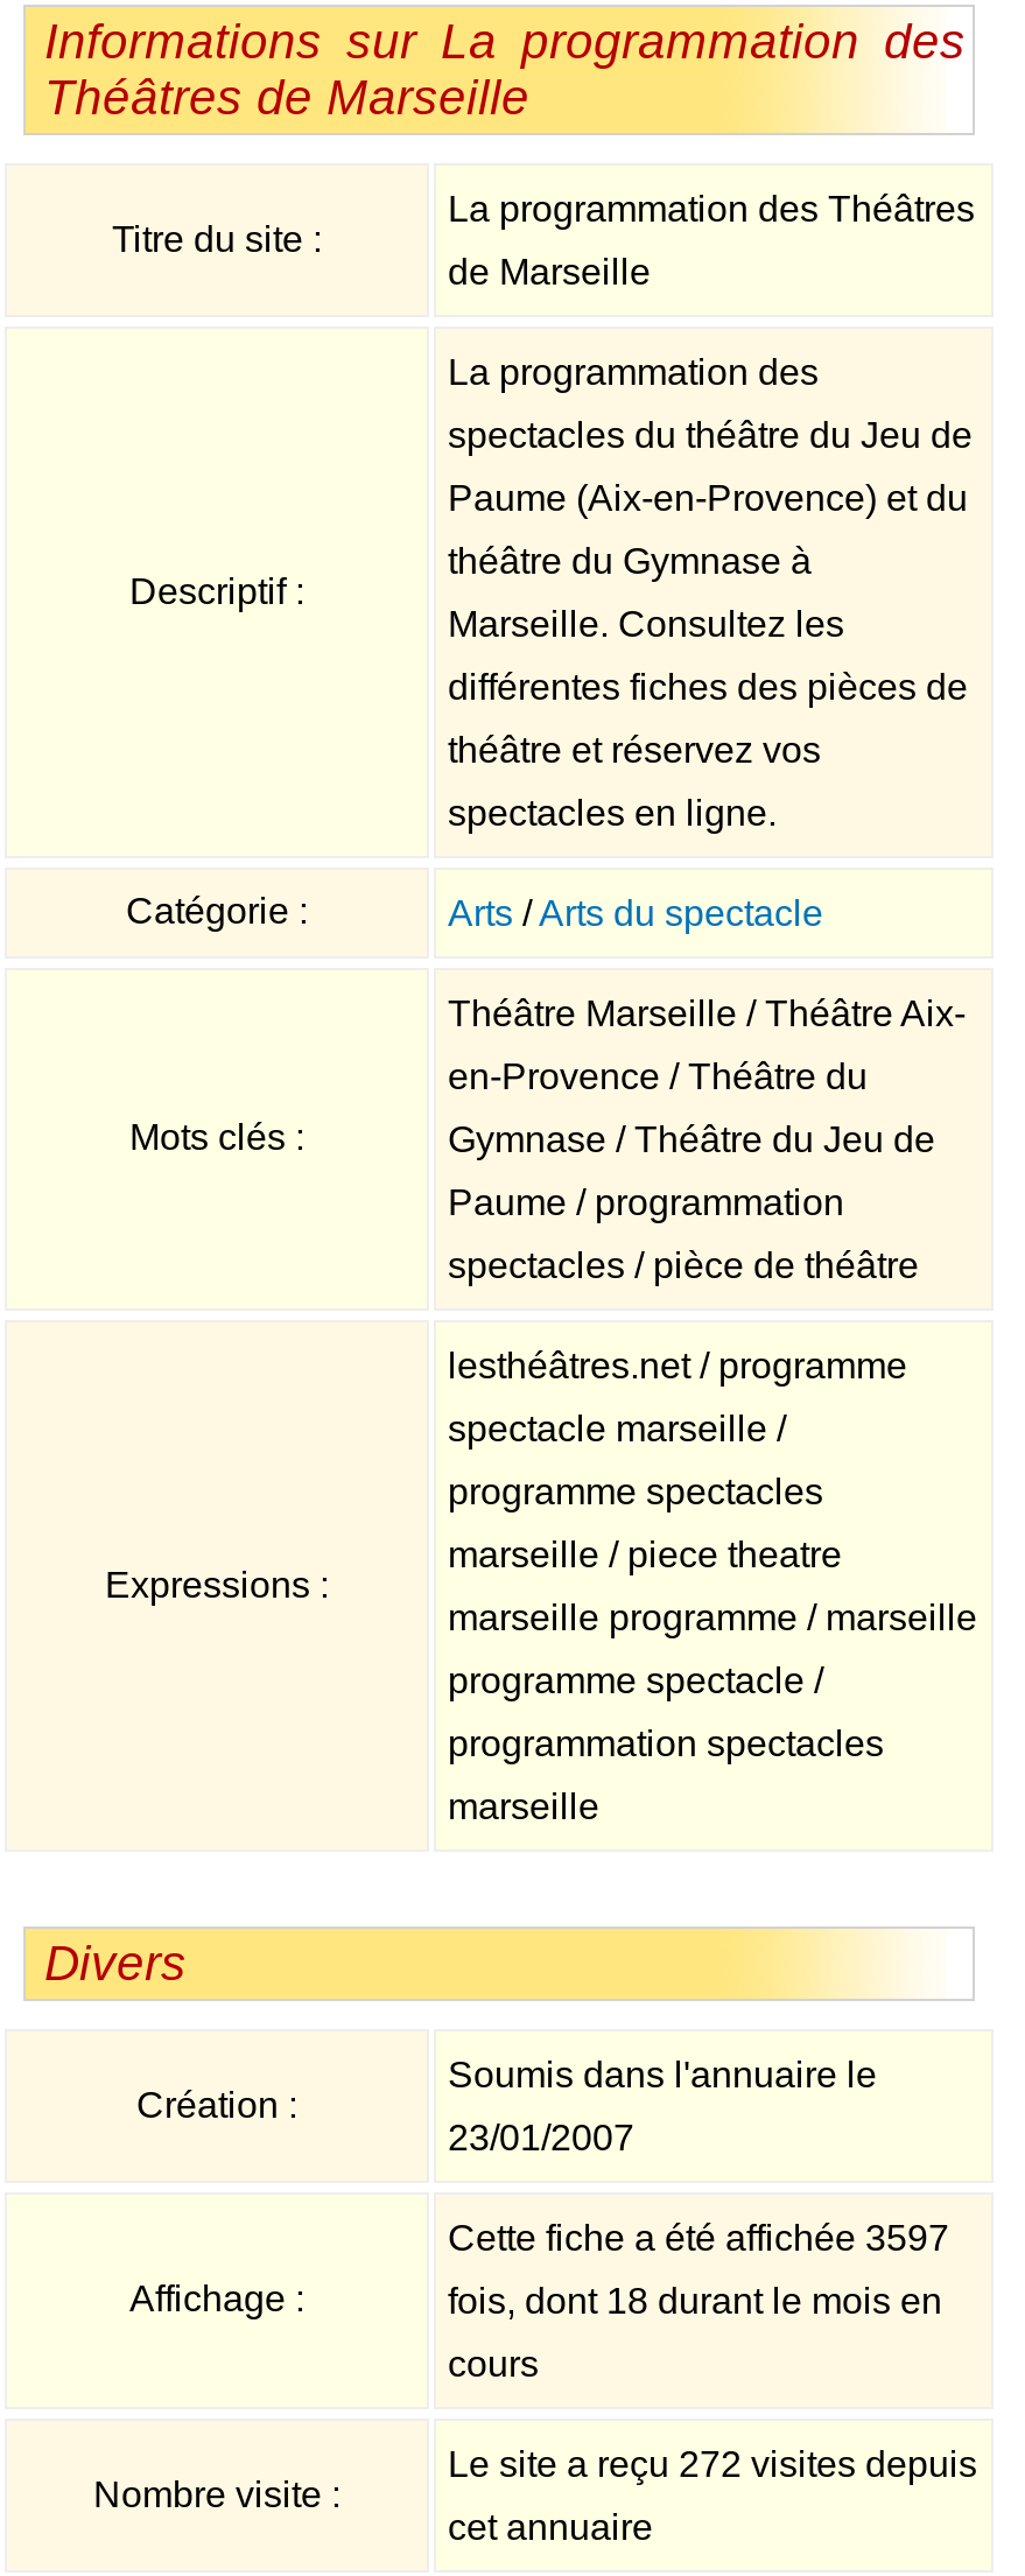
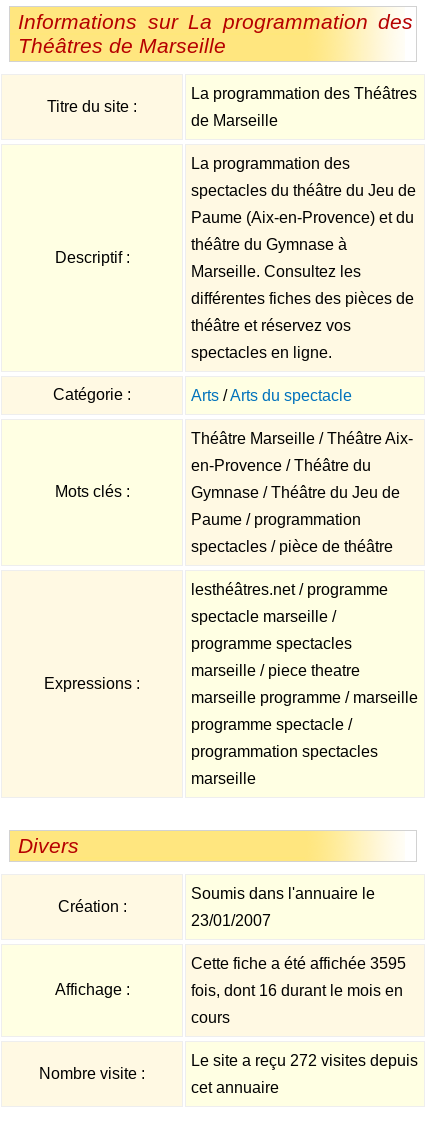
- Cette fiche a été affichée 3597
+ Cette fiche a été affichée 3595

- fois, dont 18 durant le mois en
+ fois, dont 16 durant le mois en
